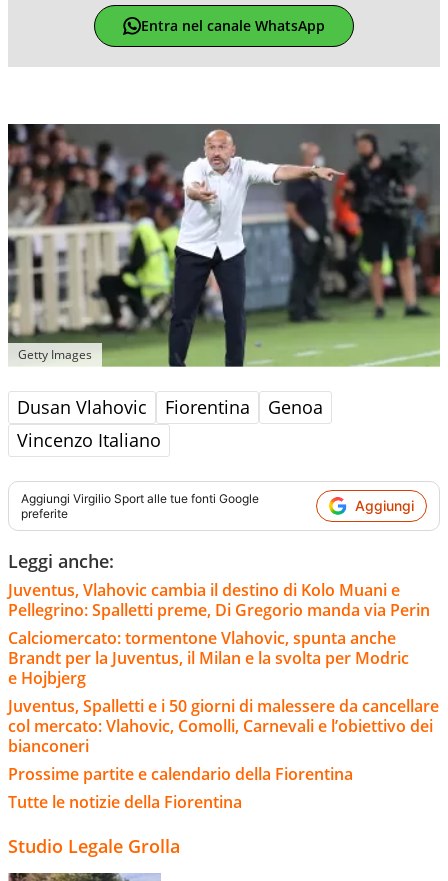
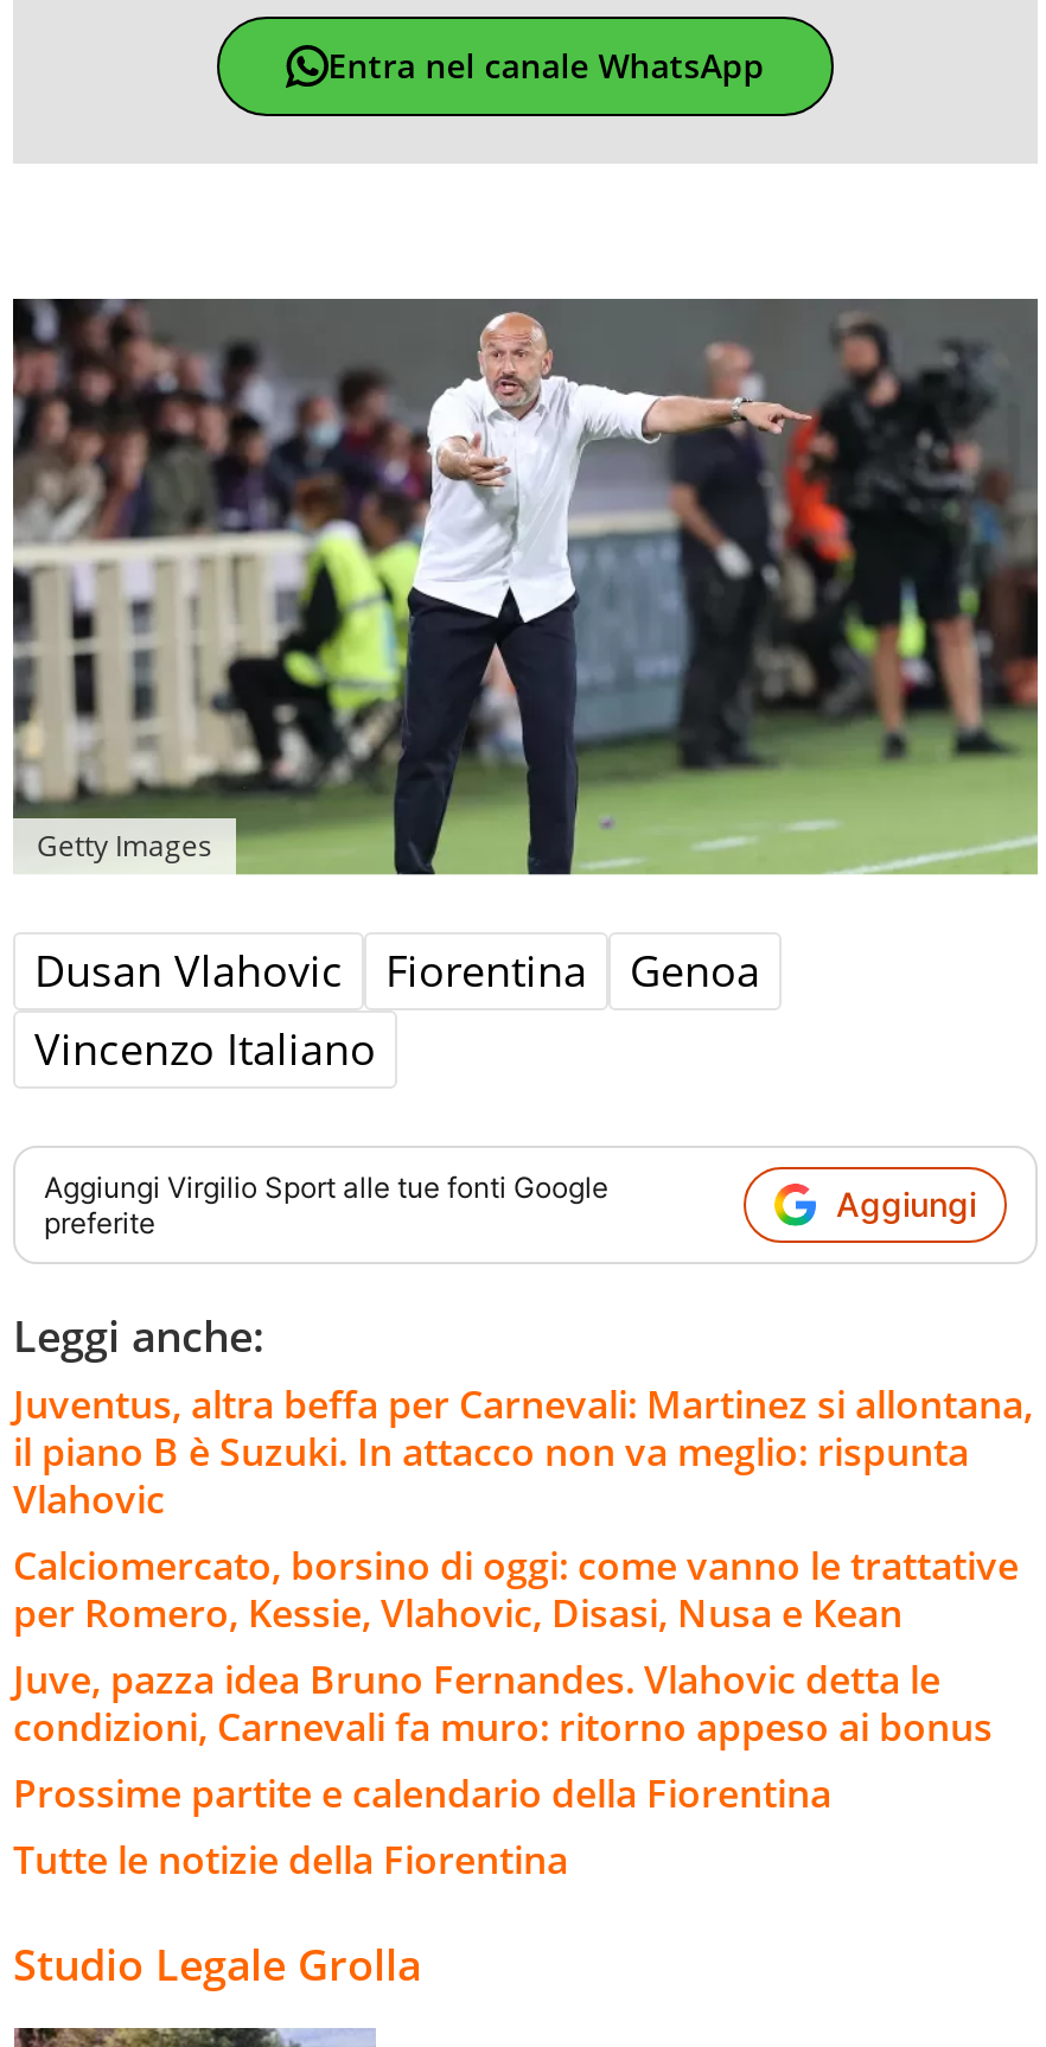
- Juventus, Vlahovic cambia il destino di Kolo Muani e
- Pellegrino: Spalletti preme, Di Gregorio manda via Perin
- Calciomercato: tormentone Vlahovic, spunta anche
- Brandt per la Juventus, il Milan e la svolta per Modric
- e Hojbjerg
- Juventus, Spalletti e i 50 giorni di malessere da cancellare
- col mercato: Vlahovic, Comolli, Carnevali e l’obiettivo dei
- bianconeri
+ Juventus, altra beffa per Carnevali: Martinez si allontana,
+ il piano B è Suzuki. In attacco non va meglio: rispunta
+ Vlahovic
+ Calciomercato, borsino di oggi: come vanno le trattative
+ per Romero, Kessie, Vlahovic, Disasi, Nusa e Kean
+ Juve, pazza idea Bruno Fernandes. Vlahovic detta le
+ condizioni, Carnevali fa muro: ritorno appeso ai bonus
